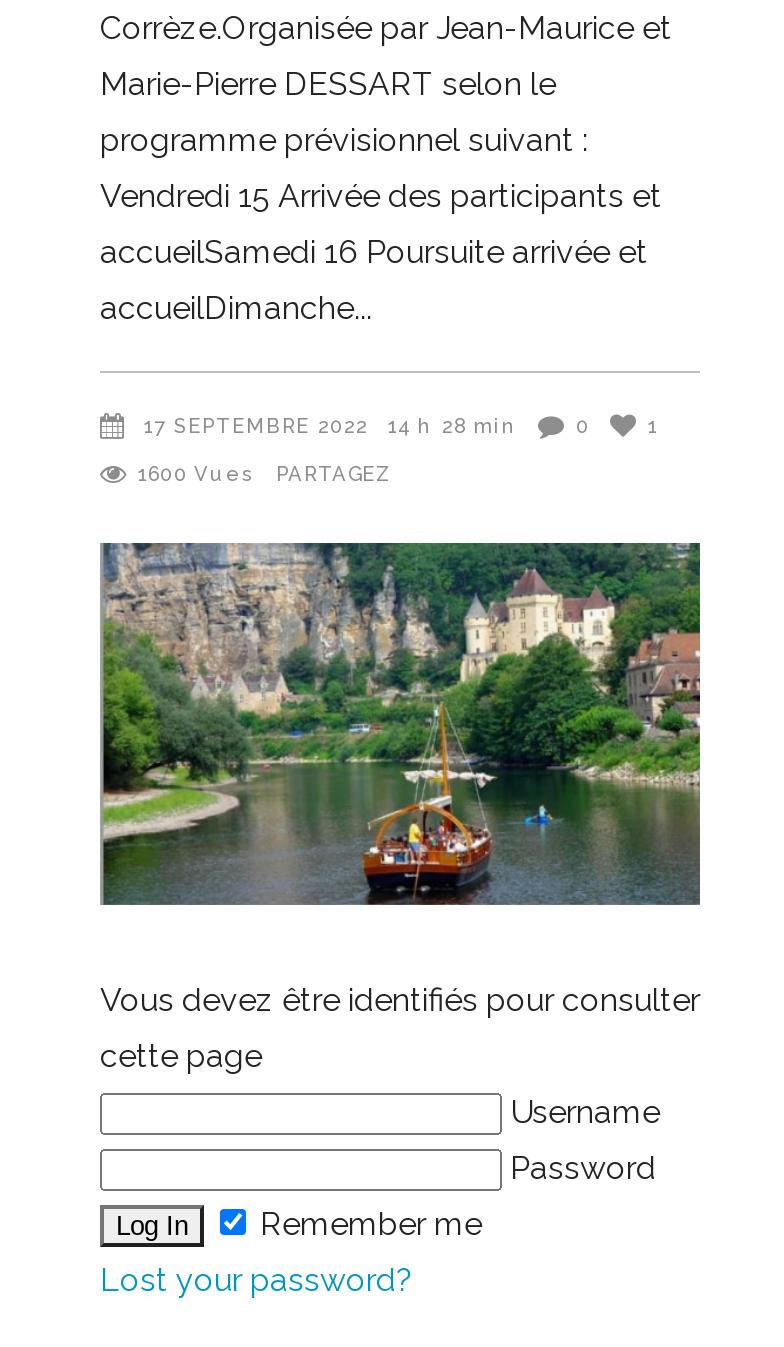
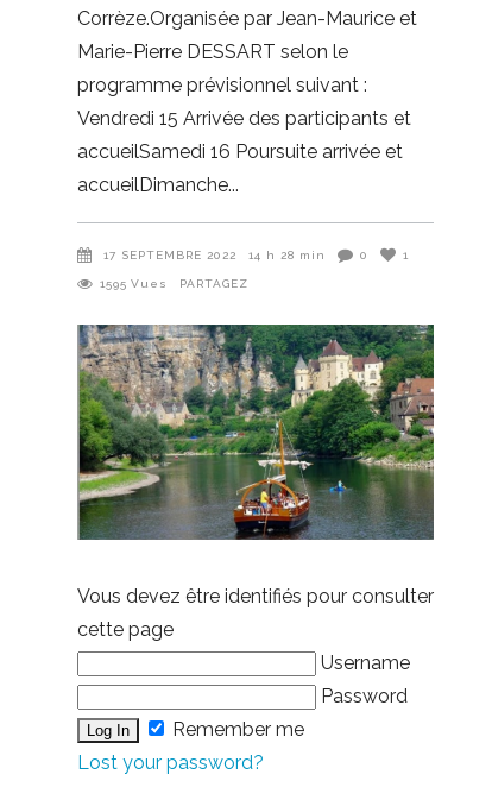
- 1600 Vues PARTAGEZ
+ 1595 Vues PARTAGEZ
